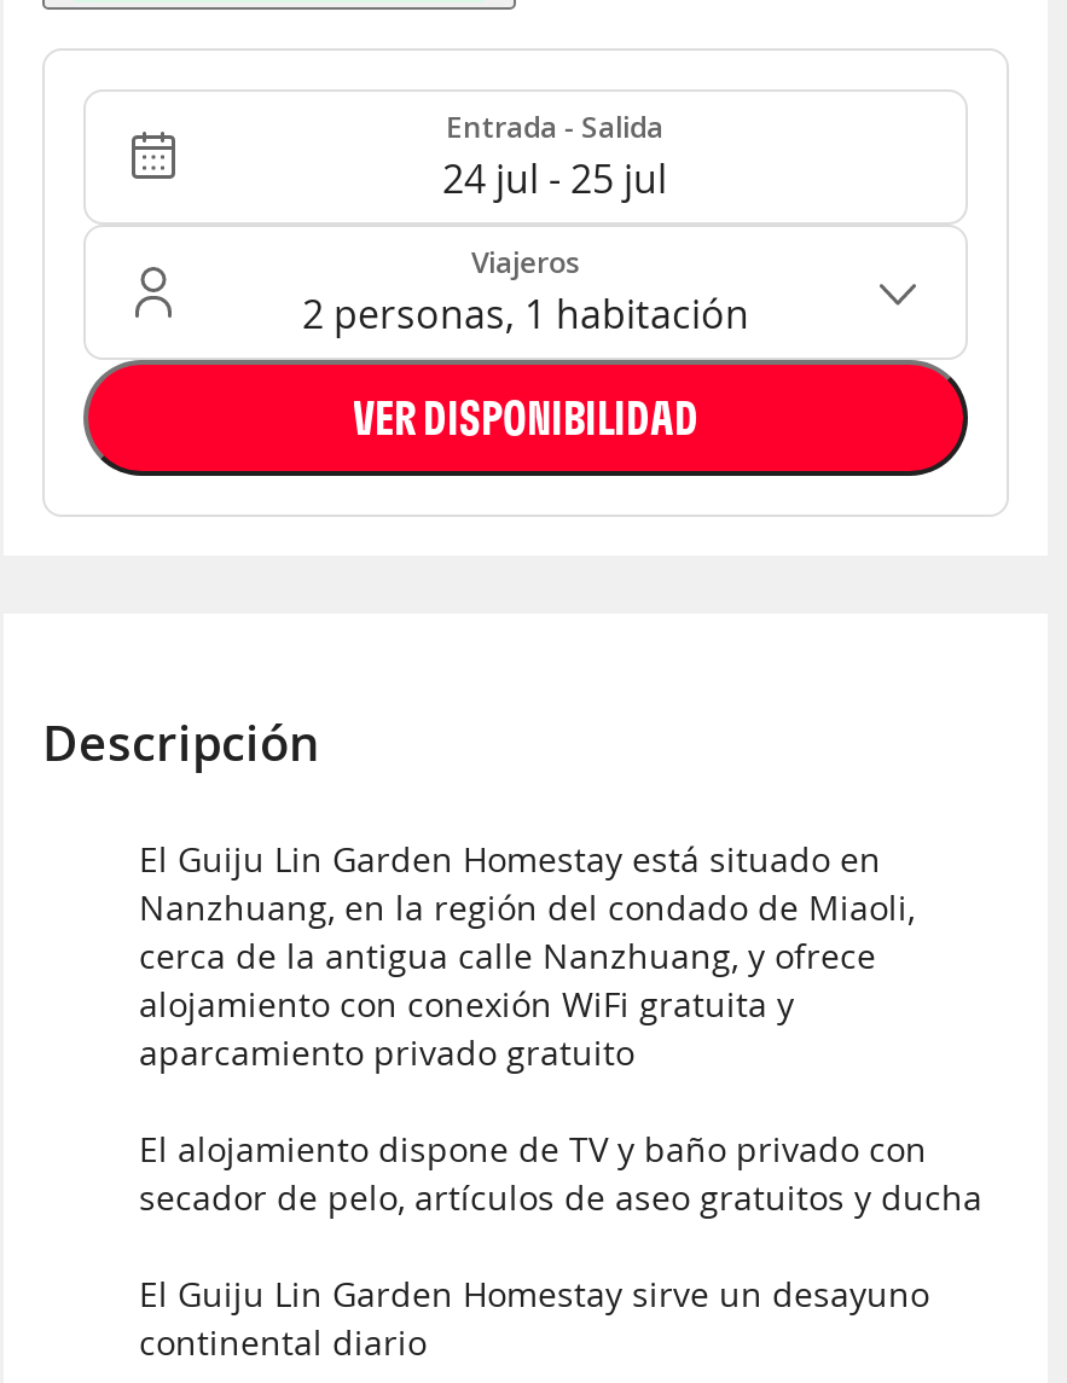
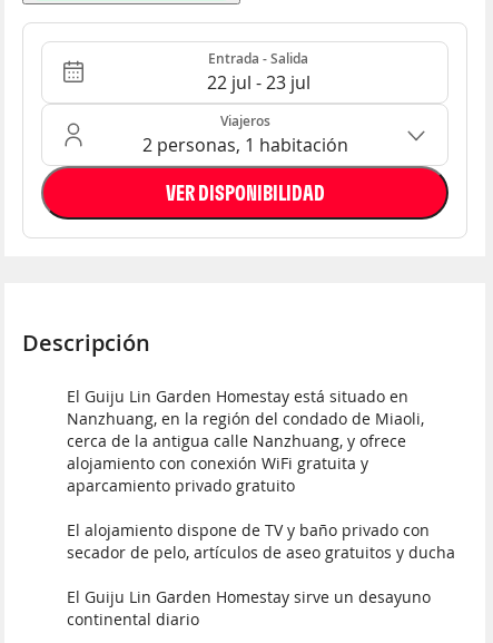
- 24 jul - 25 jul
+ 22 jul - 23 jul
